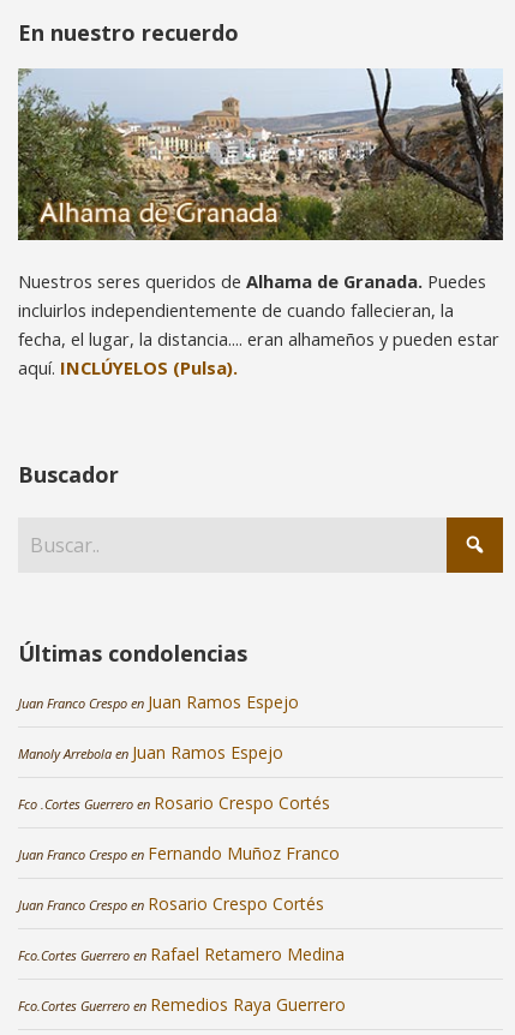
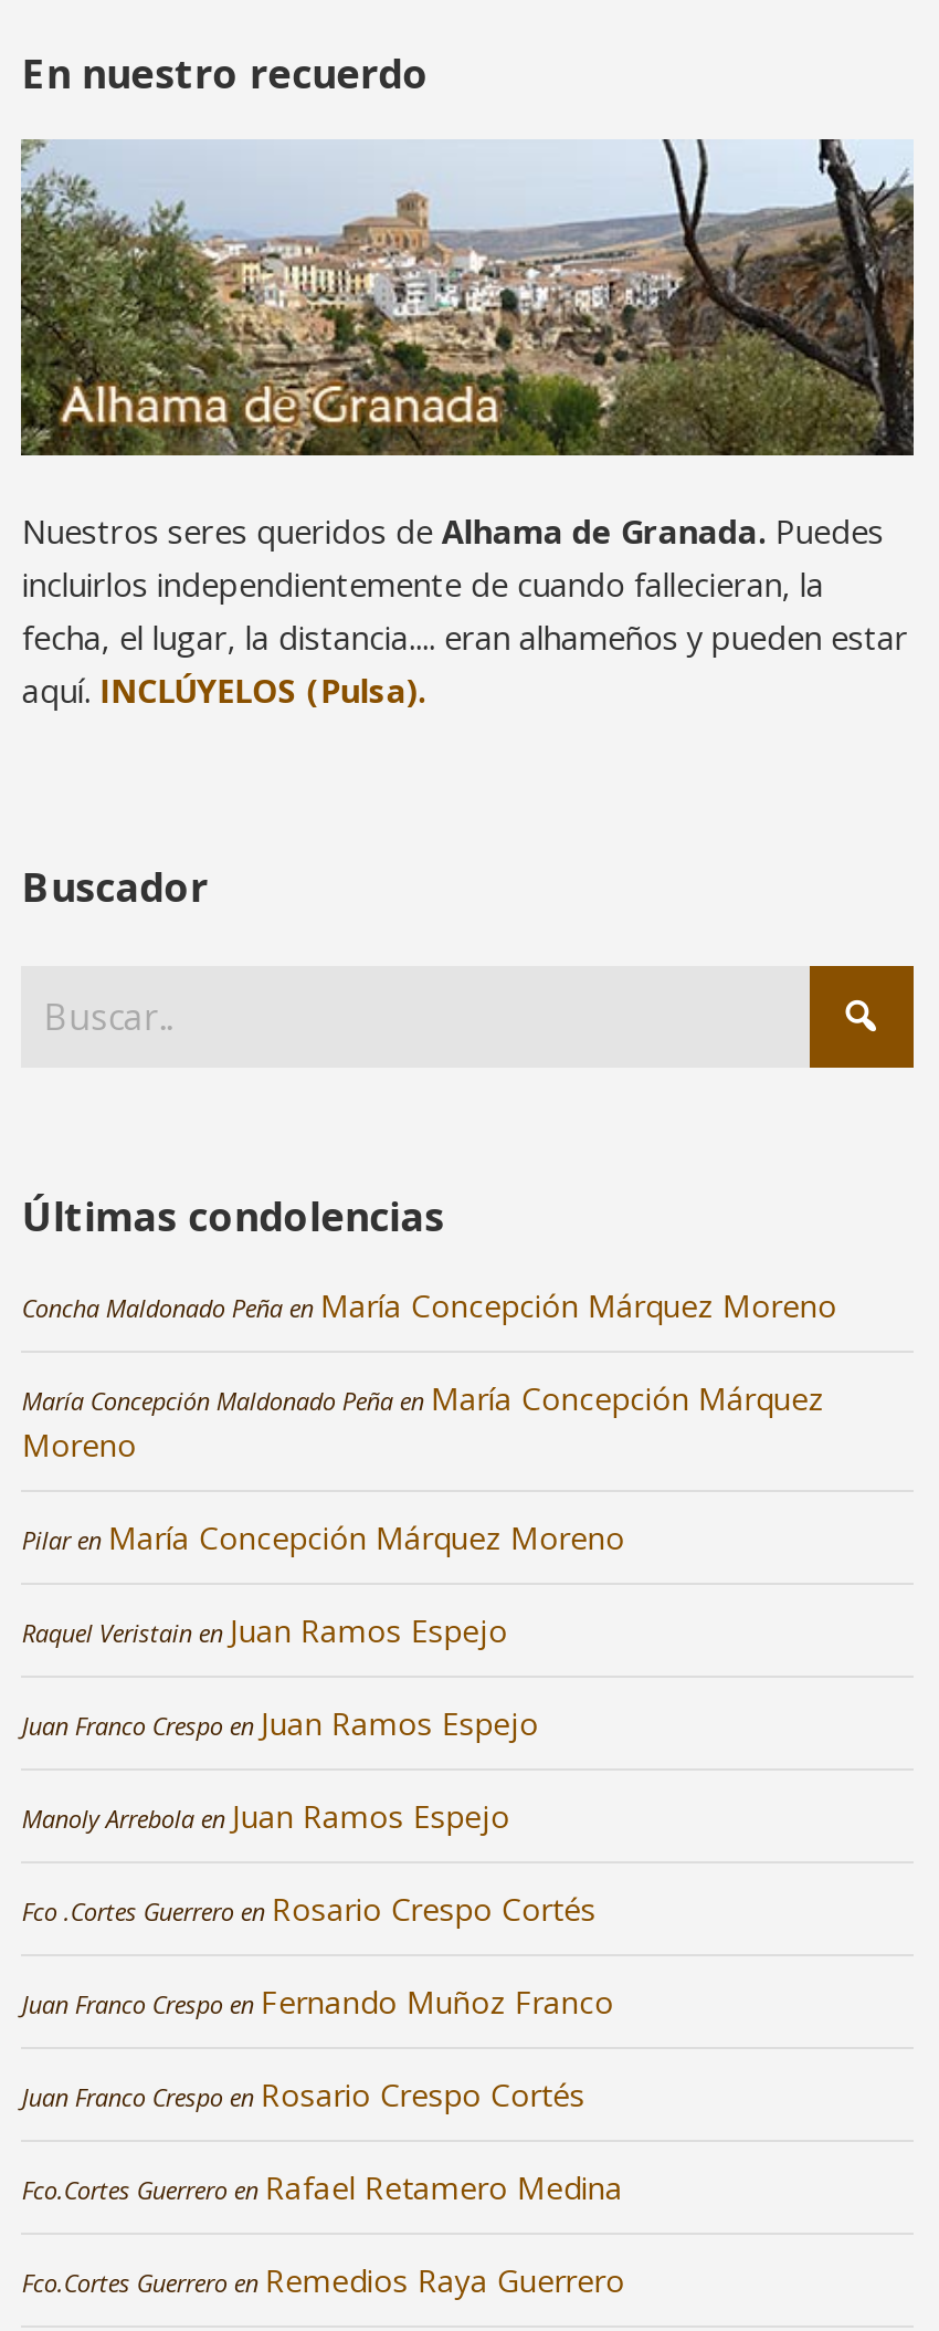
+ Concha Maldonado Peña en María Concepción Márquez Moreno
+ María Concepción Maldonado Peña en María Concepción Márquez
+ Moreno
+ Pilaren María Concepción Márquez Moreno
+ Raquel Veristain en Juan Ramos Espejo
